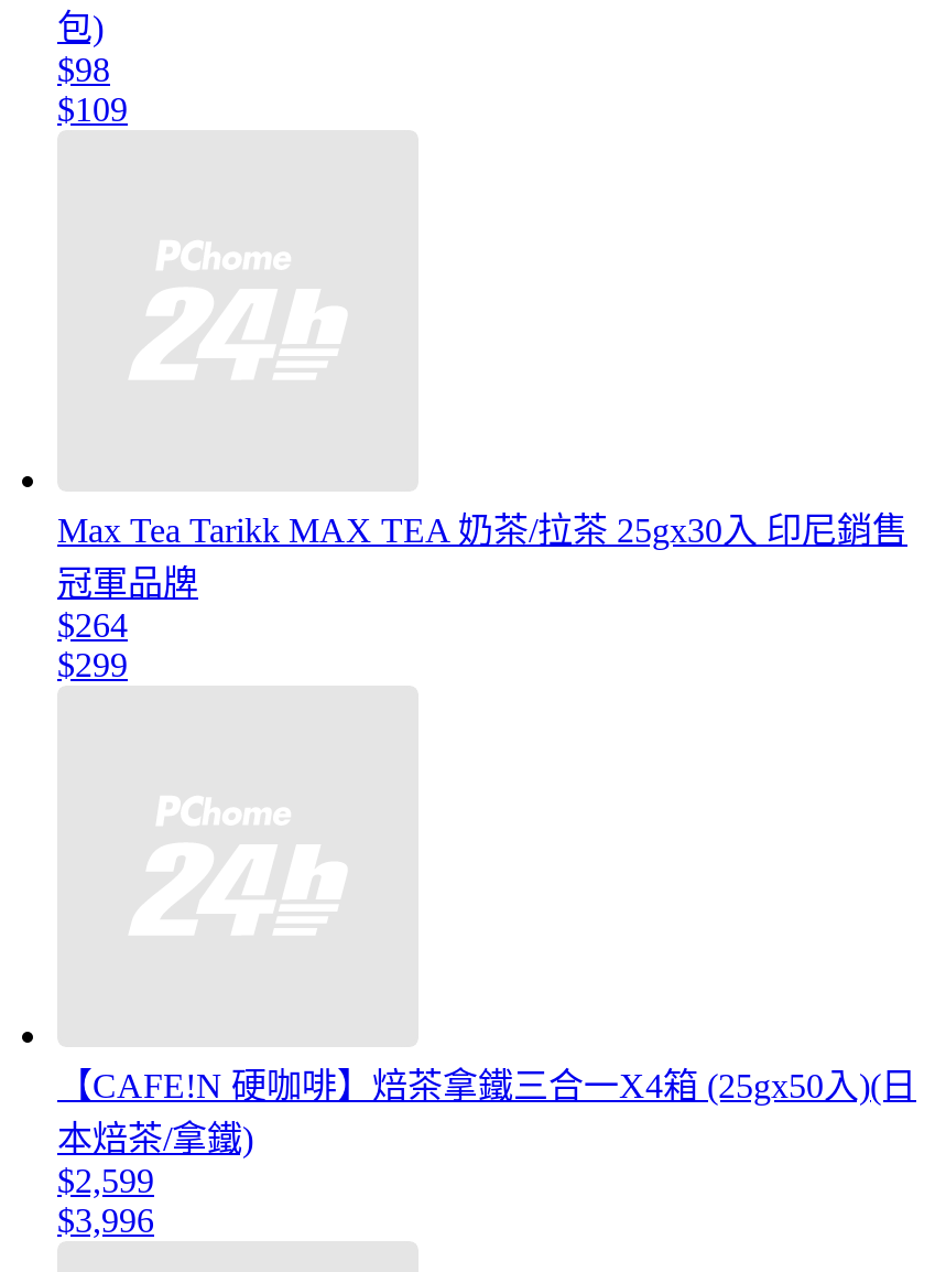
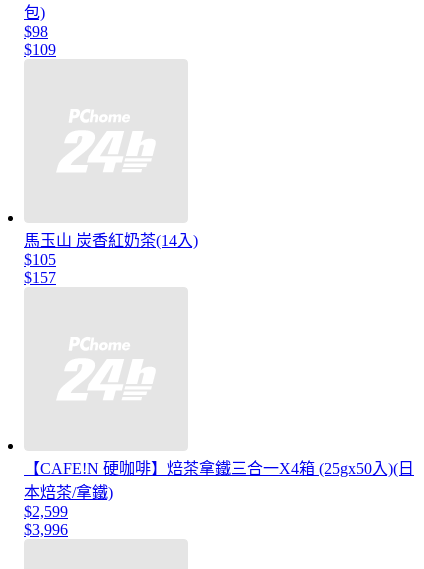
- Max Tea Tarikk MAX TEA 奶茶/拉茶 25gx30入 印尼銷售
- 冠軍品牌
- $264
- $299
+ 馬玉山 炭香紅奶茶(14入)
+ $105
+ $157
